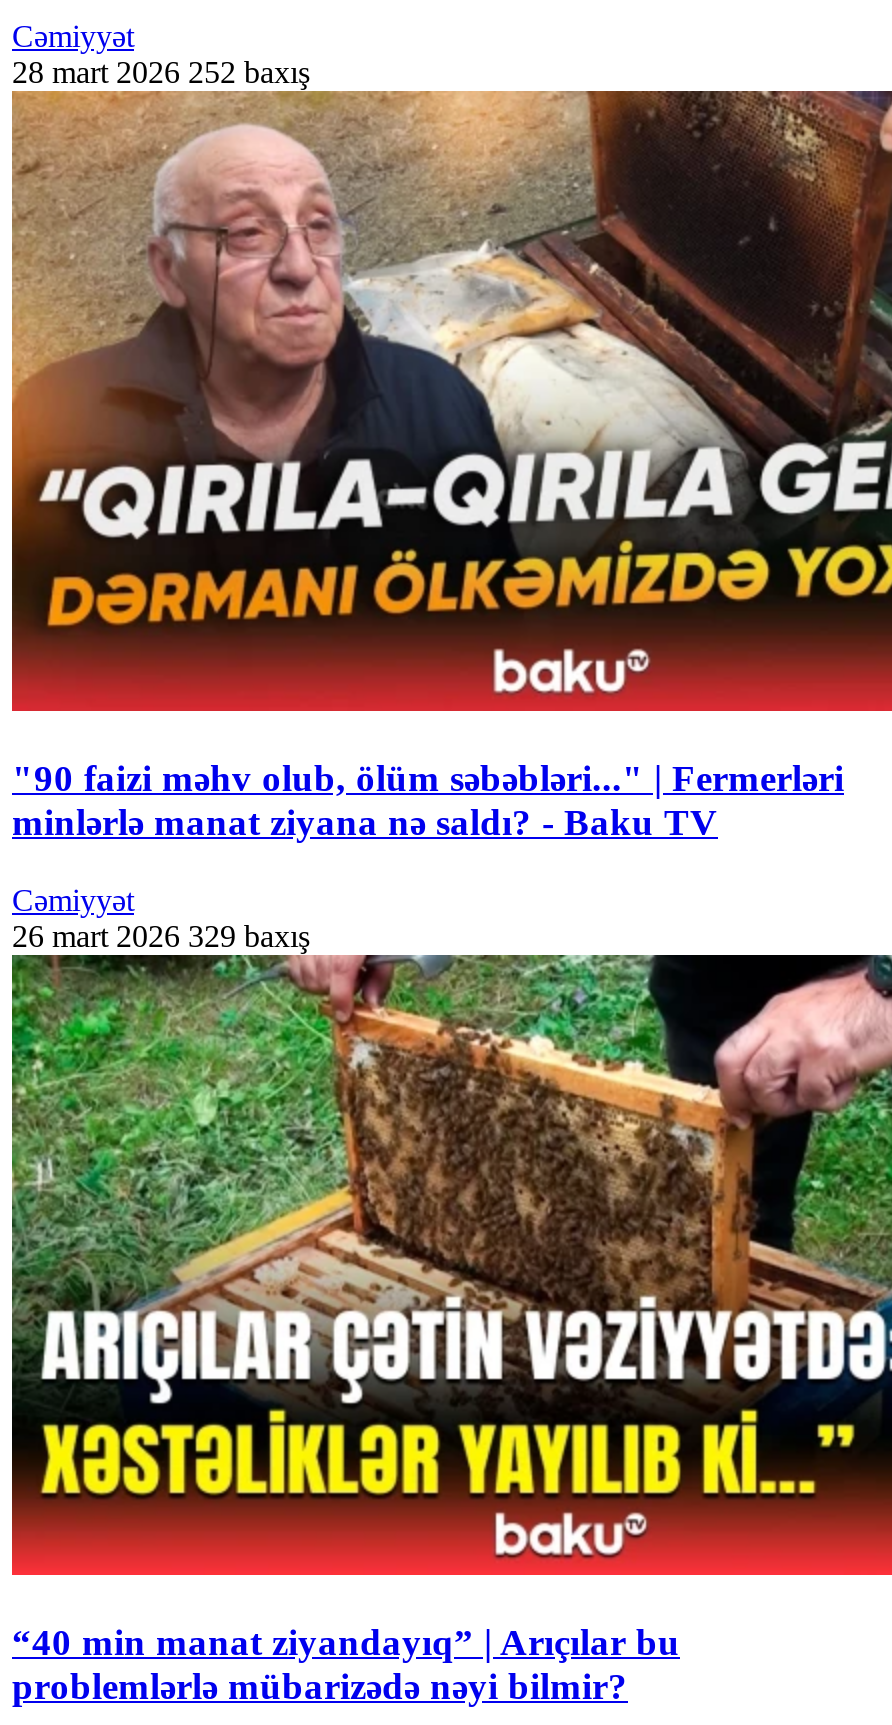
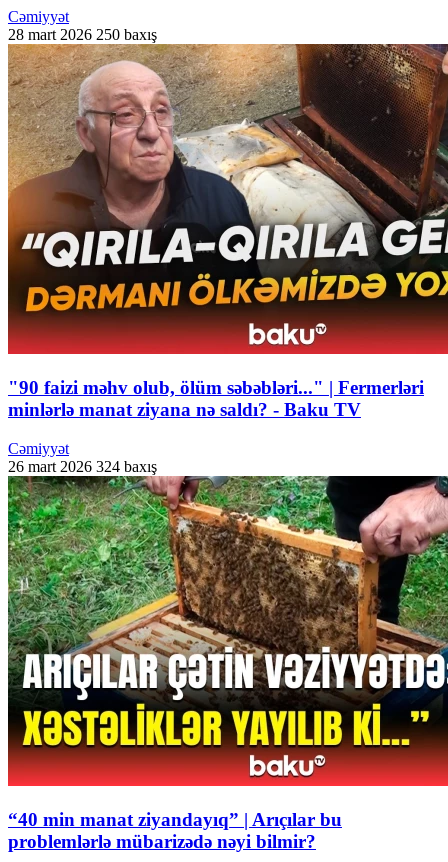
- 28 mart 2026 252 baxış
+ 28 mart 2026 250 baxış

- 26 mart 2026 329 baxış
+ 26 mart 2026 324 baxış
